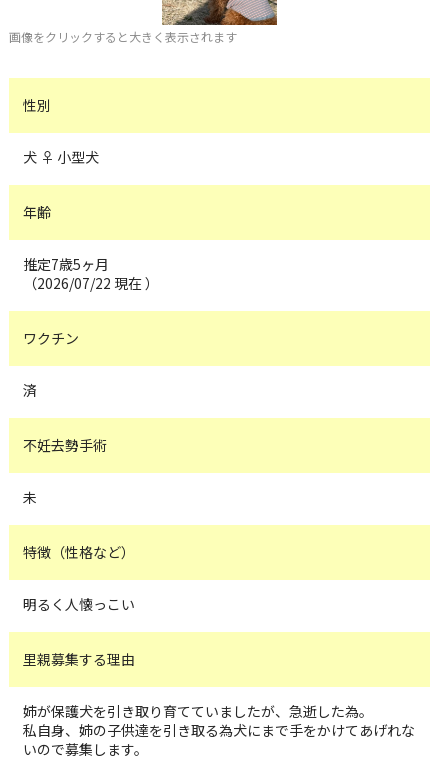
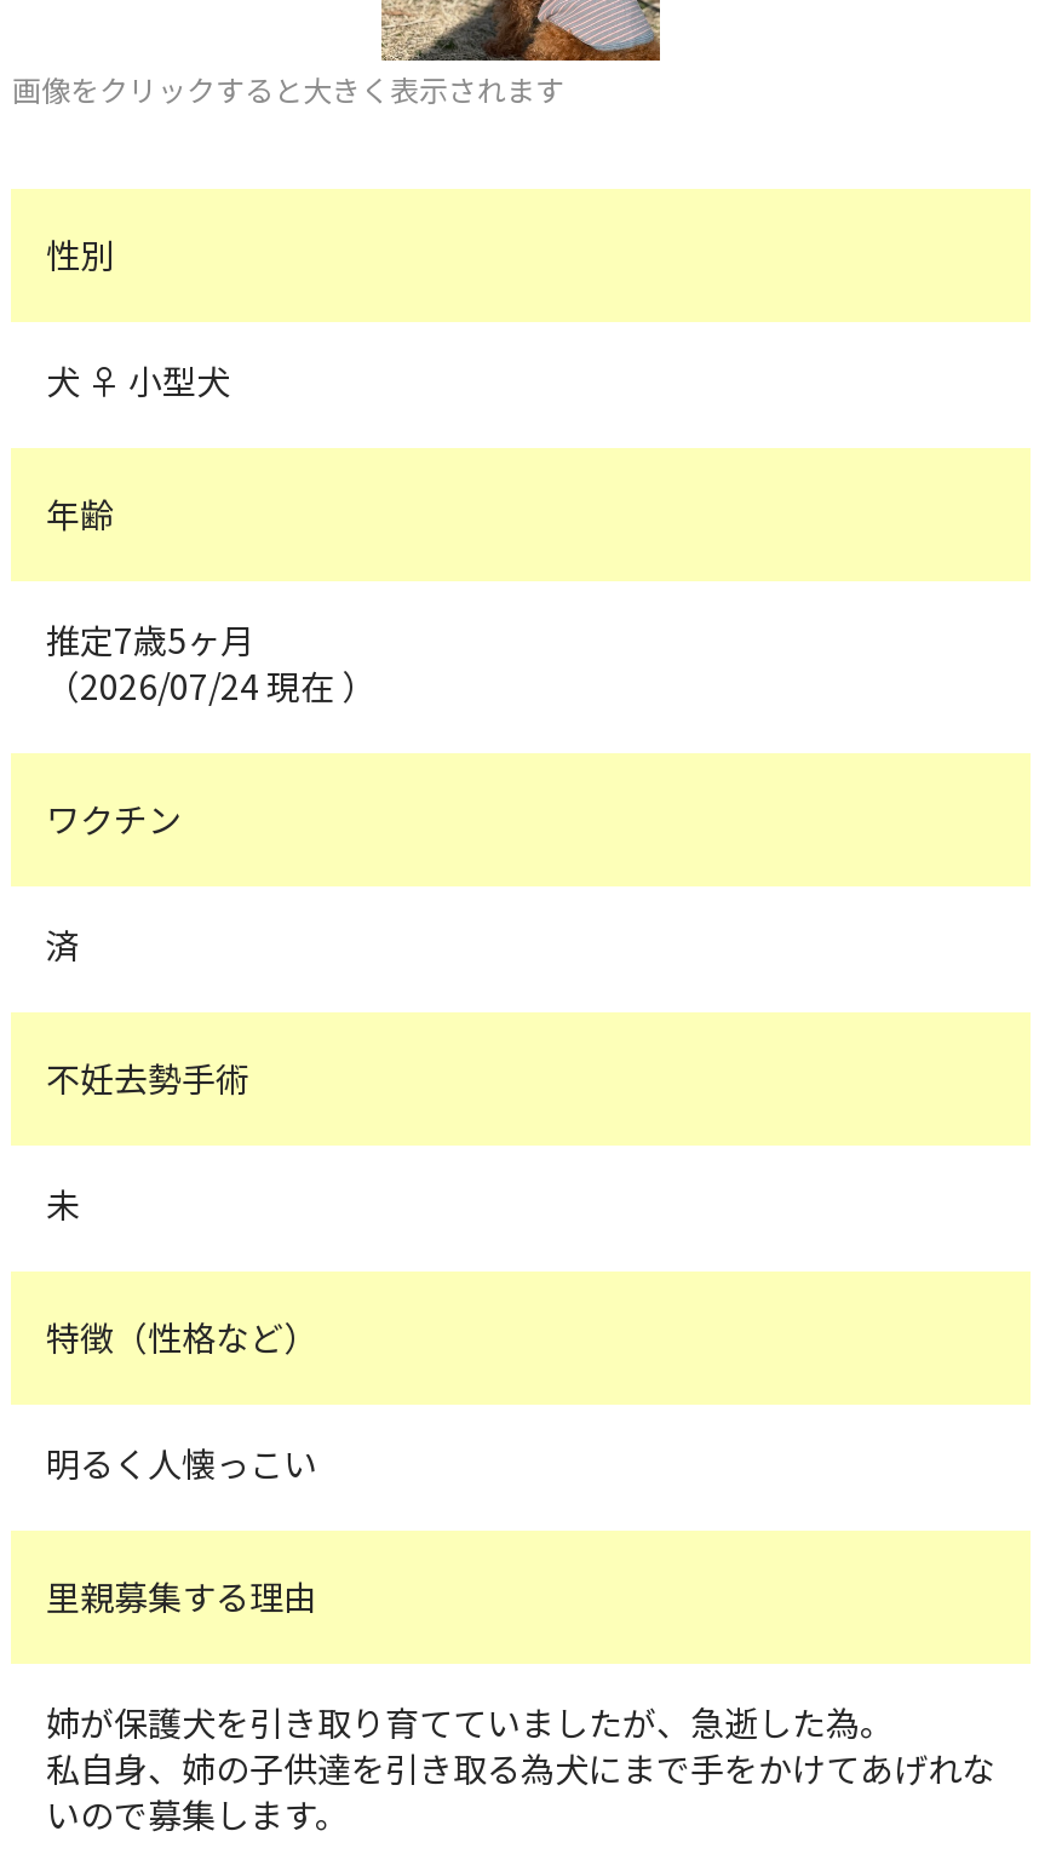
- （2026/07/22 現在 ）
+ （2026/07/24 現在 ）
